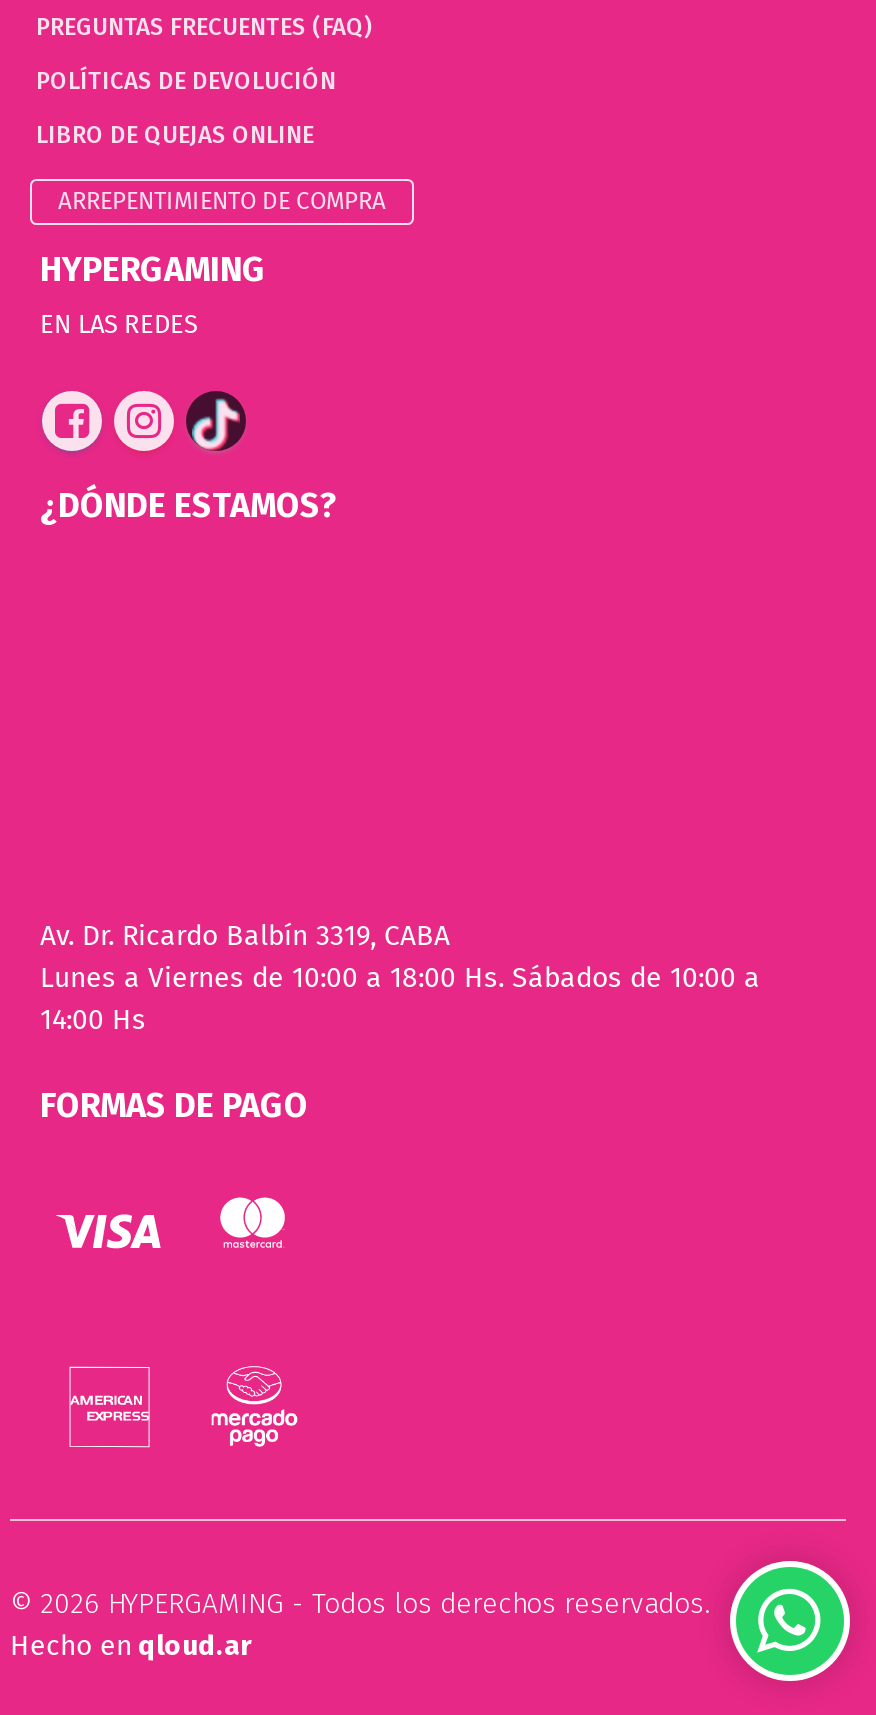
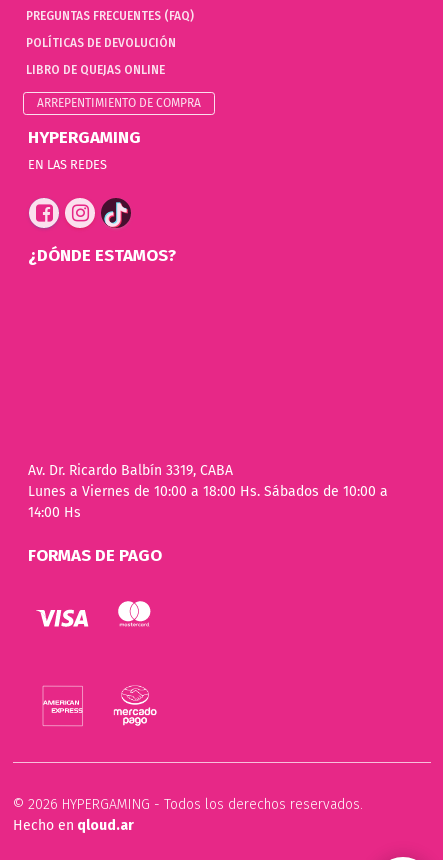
- [image]
